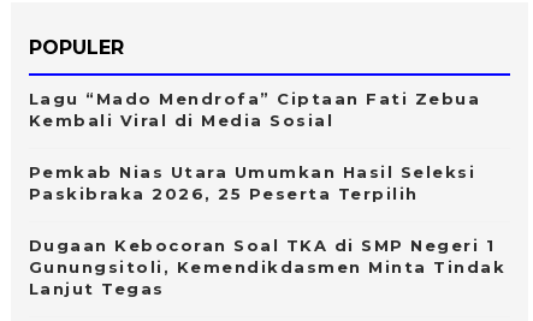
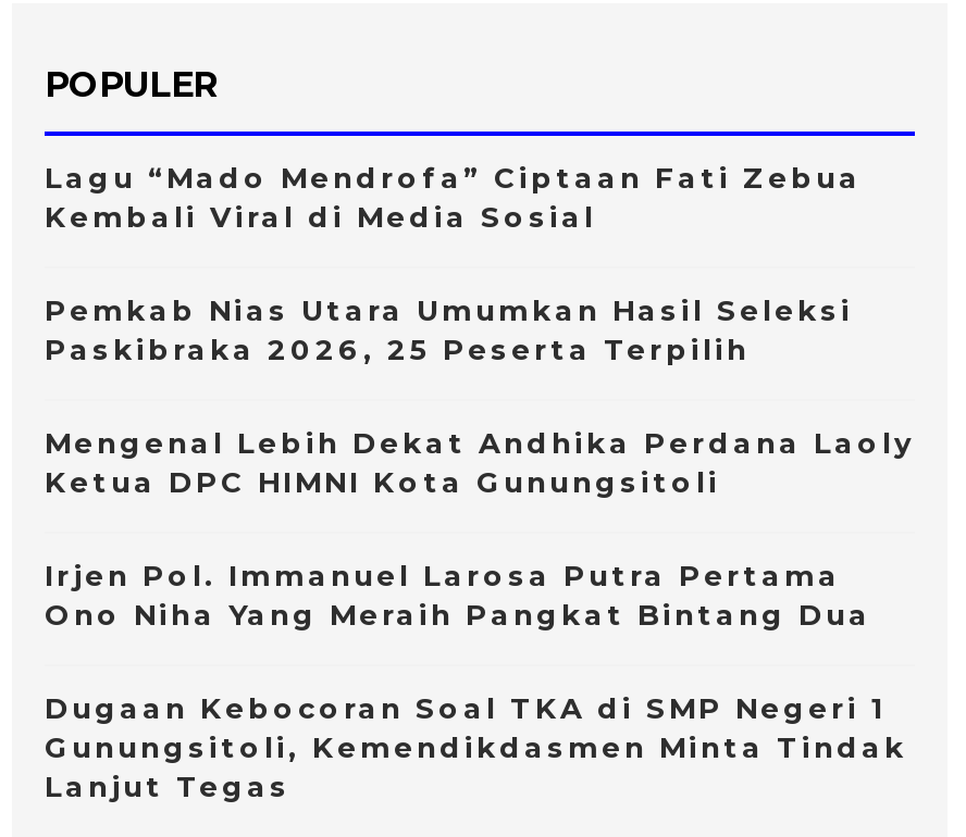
+ Mengenal Lebih Dekat Andhika Perdana Laoly
+ Ketua DPC HIMNI Kota Gunungsitoli
+ Irjen Pol. Immanuel Larosa Putra Pertama
+ Ono Niha Yang Meraih Pangkat Bintang Dua
